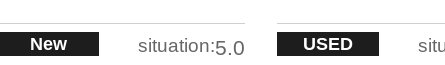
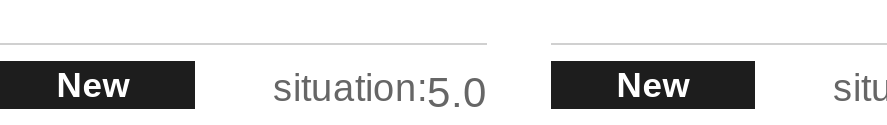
- USED
+ New
